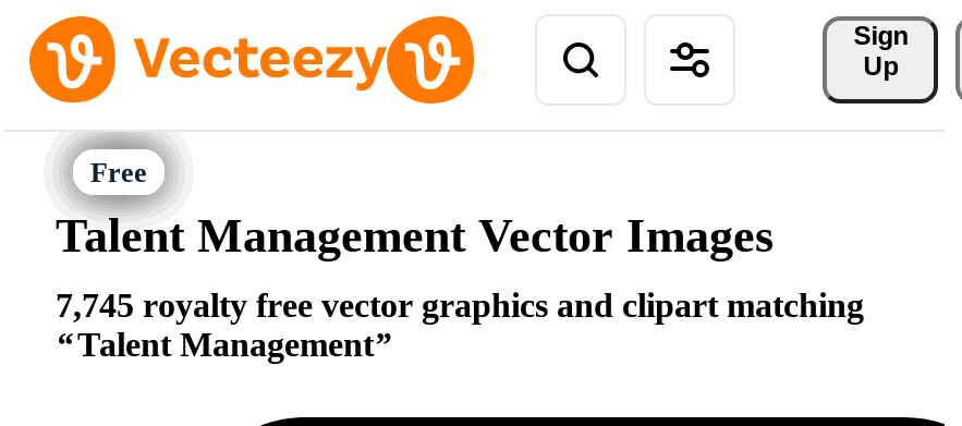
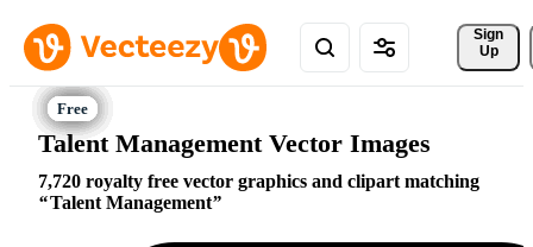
- 7,745 royalty free vector graphics and clipart matching
+ 7,720 royalty free vector graphics and clipart matching
